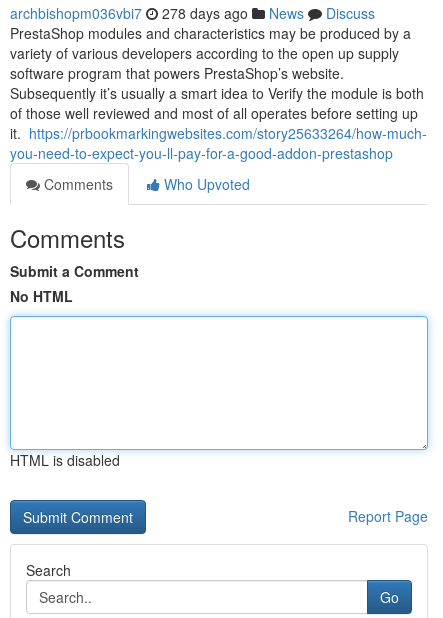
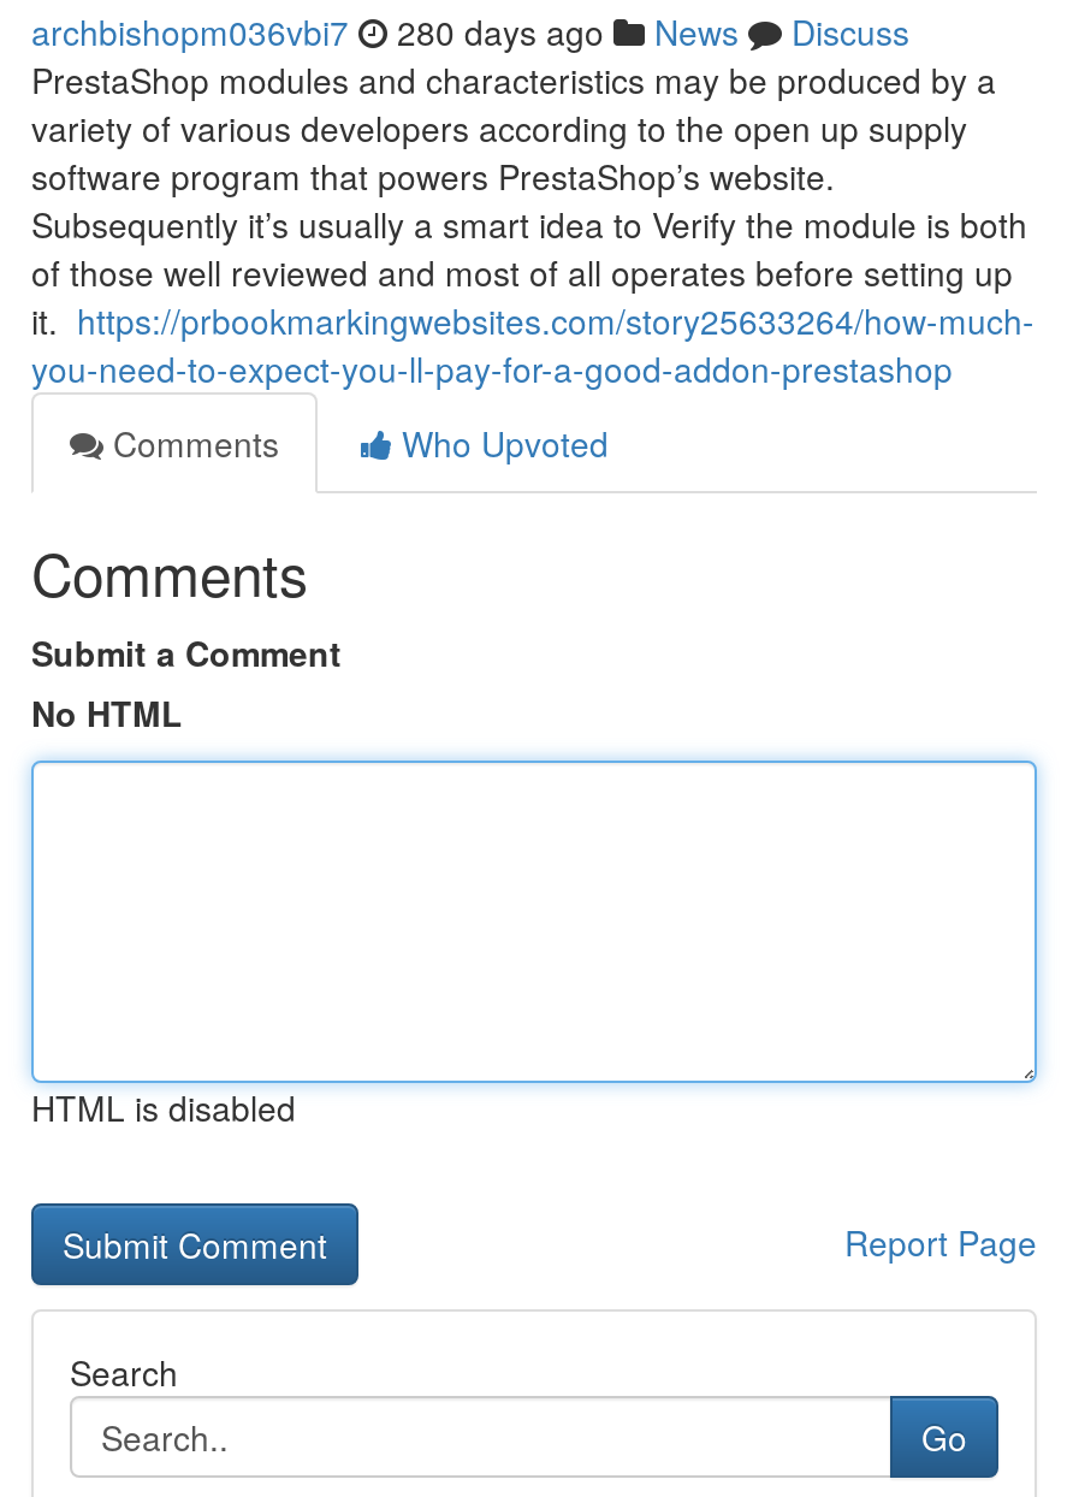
- archbishopm036vbi7 278 days ago News Discuss
+ archbishopm036vbi7 280 days ago News Discuss
